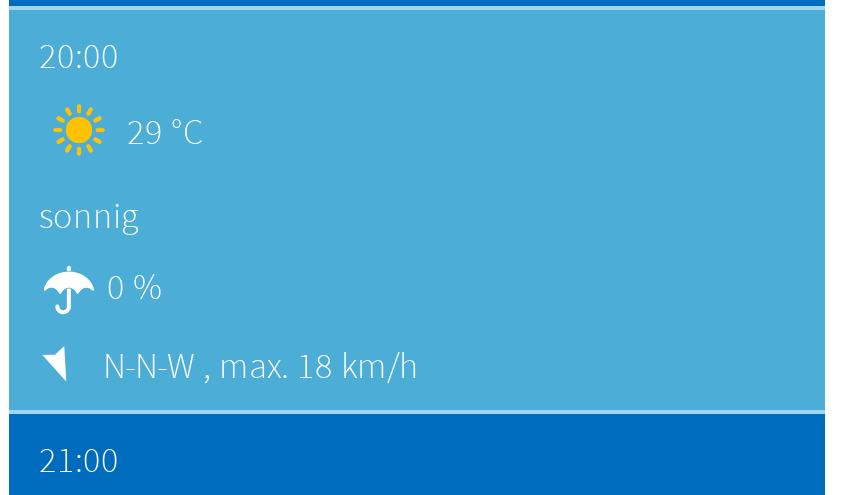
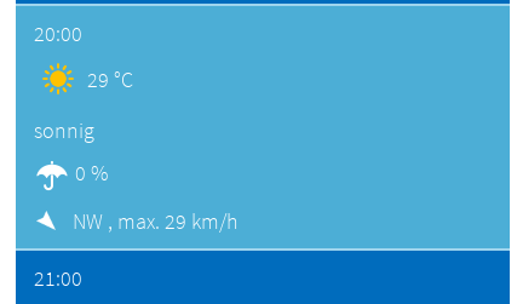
- N-N-W , max. 18 km/h
+ NW , max. 29 km/h
